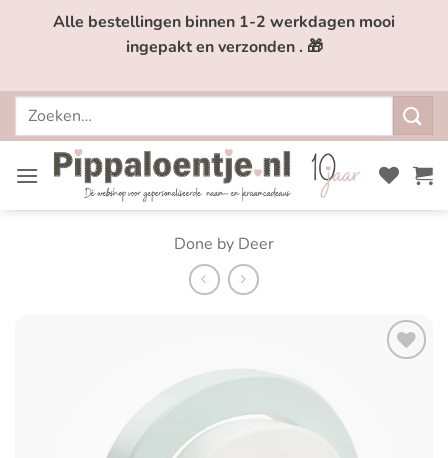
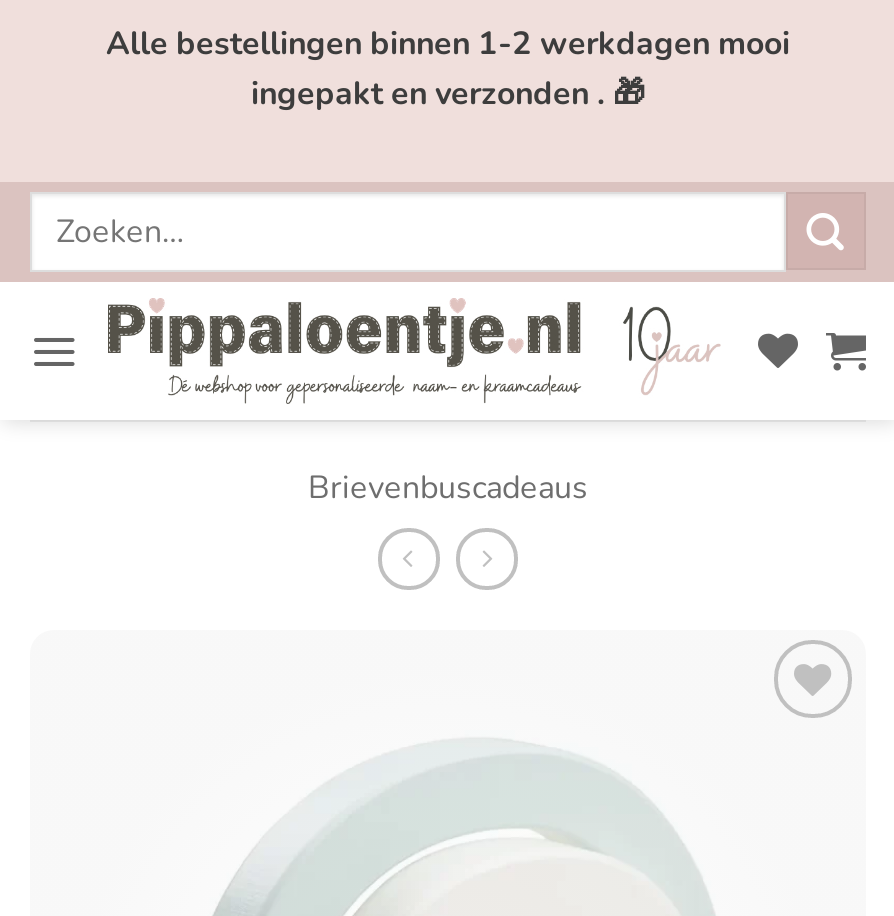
- Done by Deer
+ Brievenbuscadeaus
